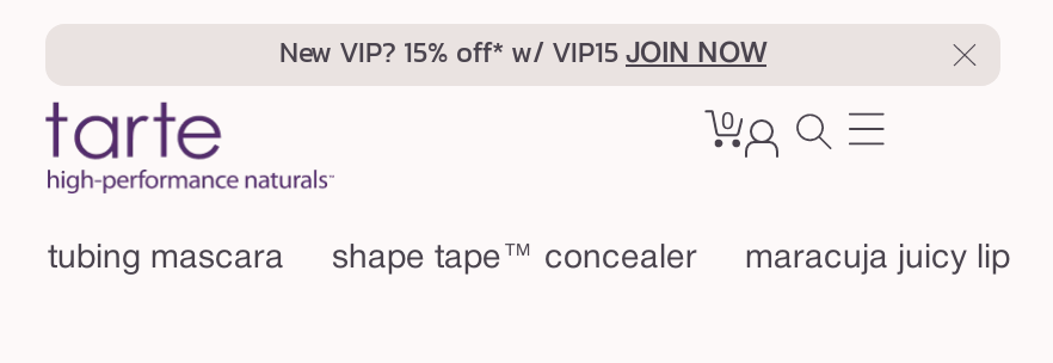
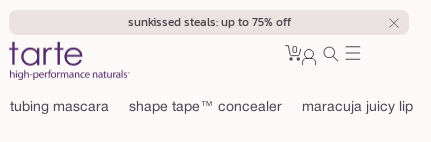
- New VIP? 15% off* w/ VIP15 JOIN NOW
+ sunkissed steals: up to 75% off
